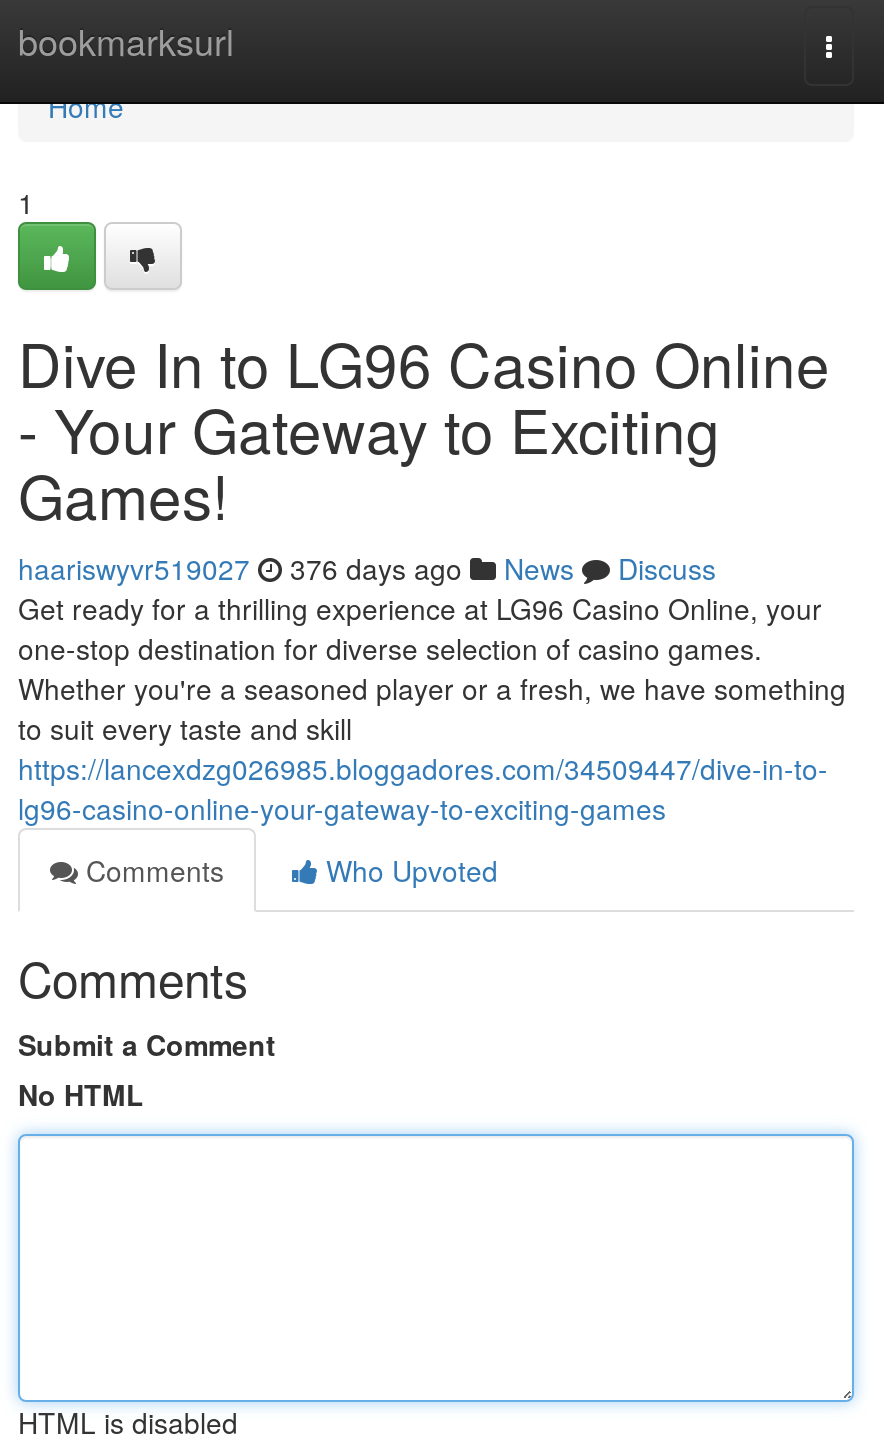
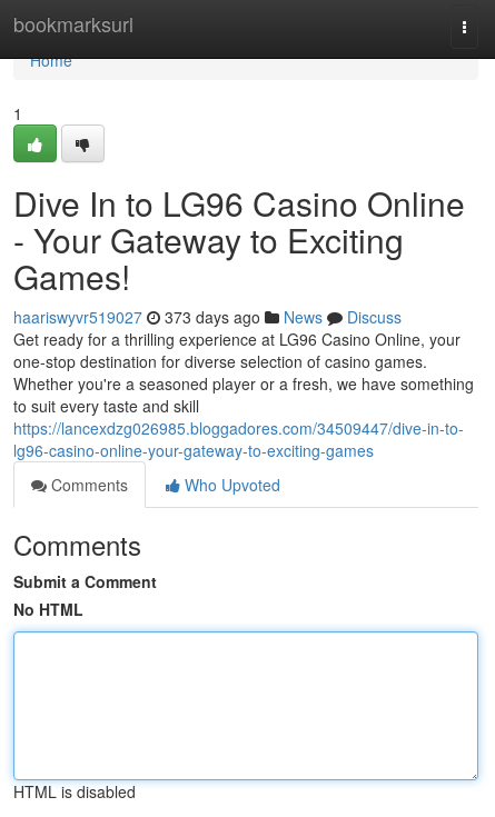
- haariswyvr519027 376 days ago News Discuss
+ haariswyvr519027 373 days ago News Discuss
